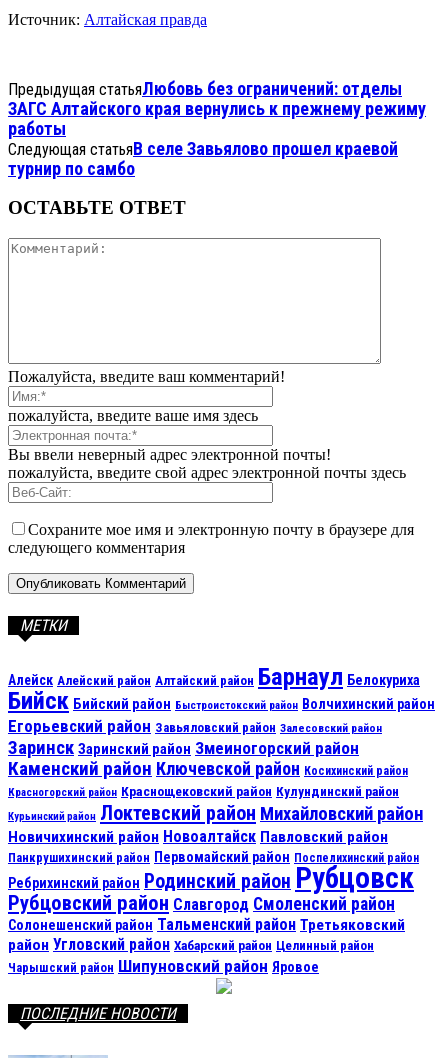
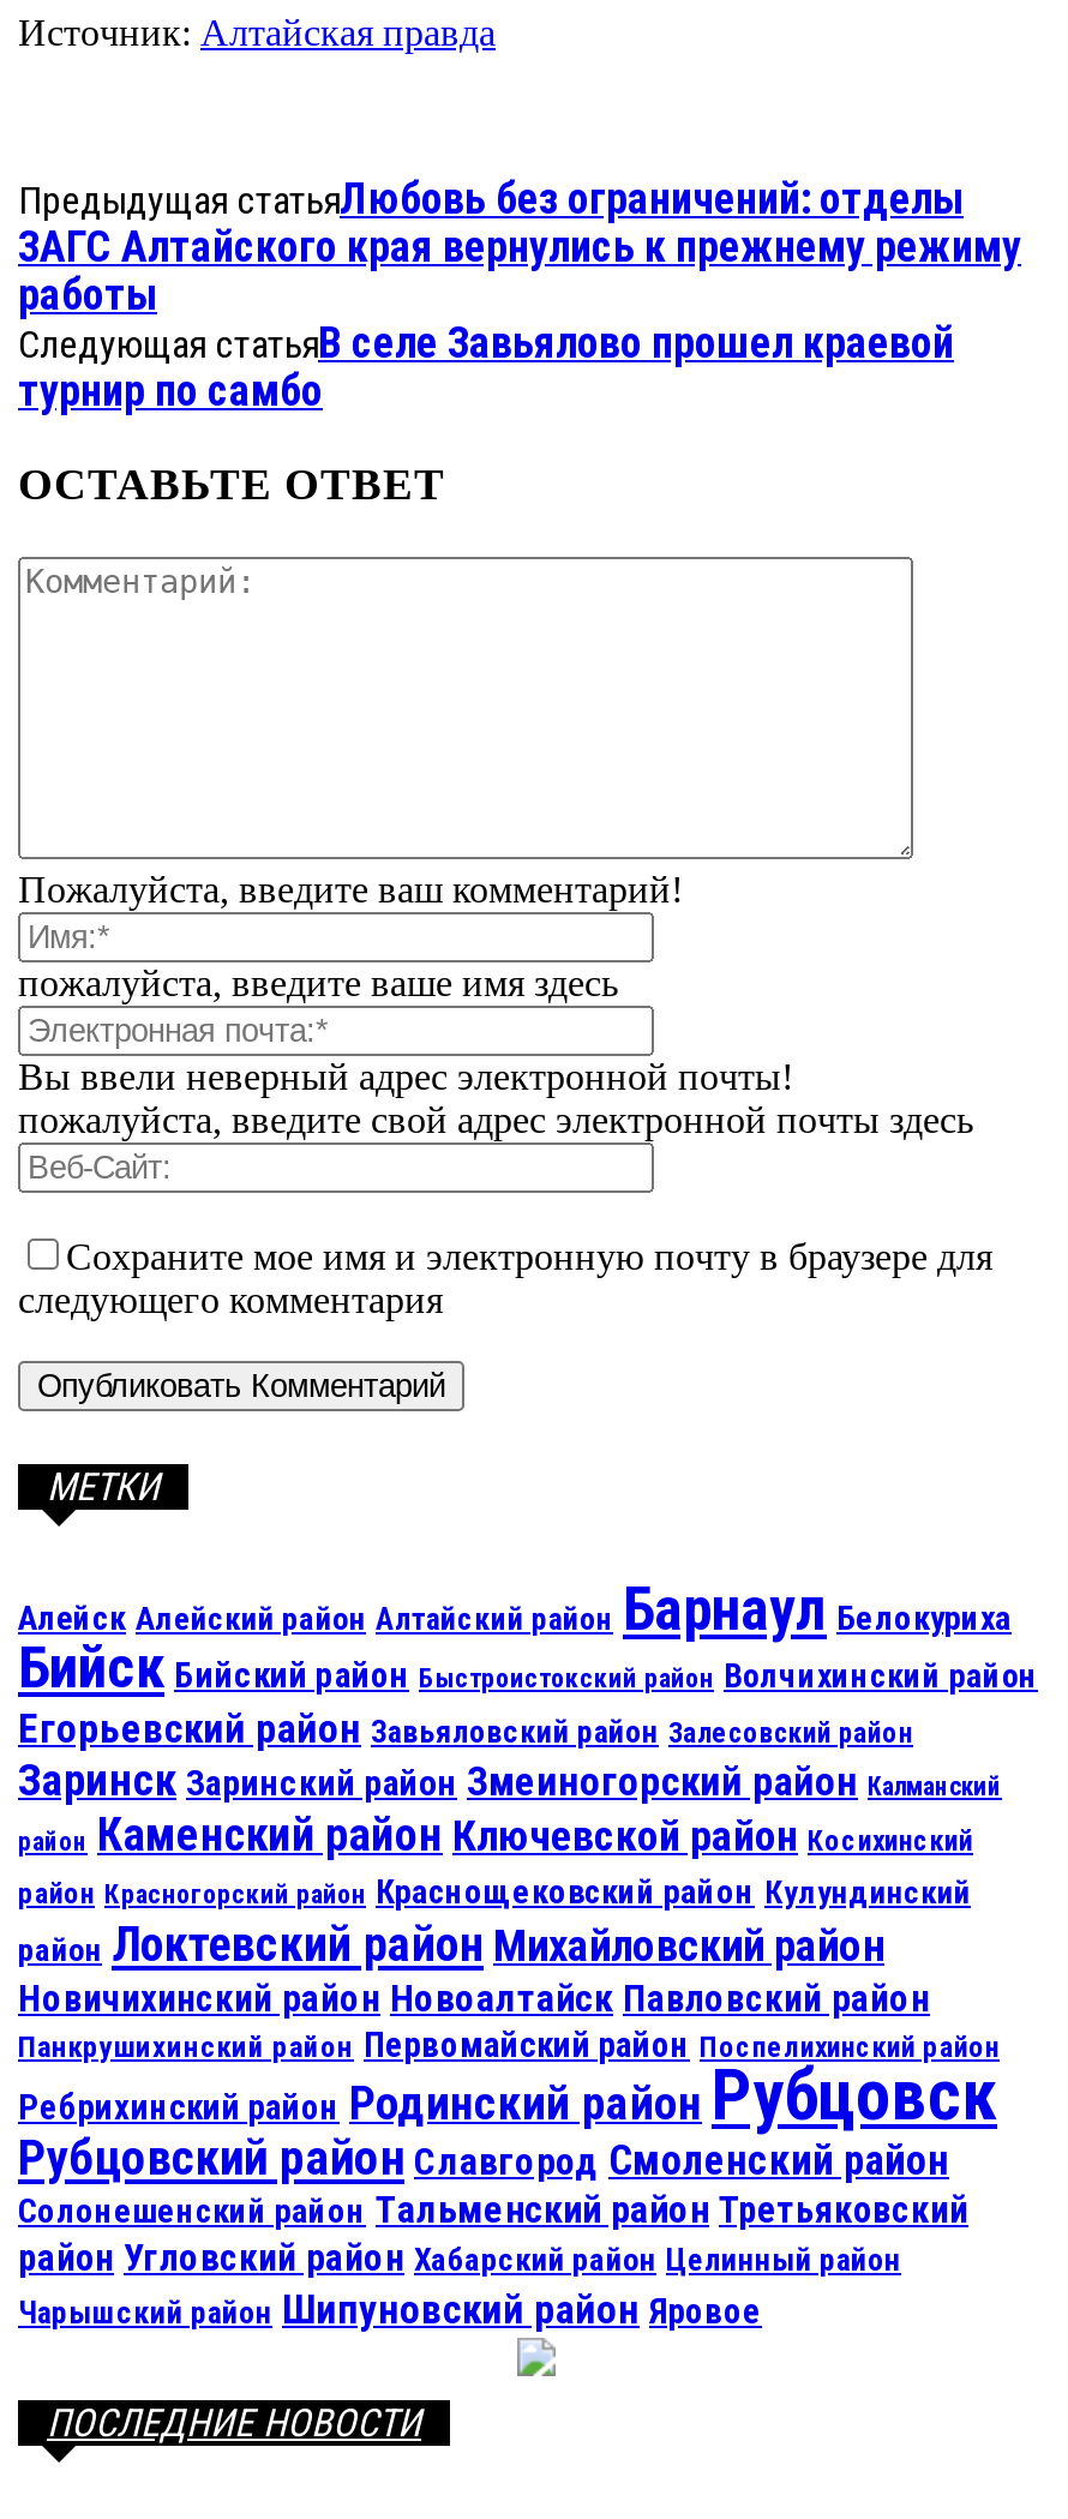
- Заринск Заринский район Змеиногорский район
- Каменский район Ключевской район Косихинский район
- Красногорский район Краснощековский район Кулундинский район
- Курьинский район Локтевский район Михайловский район
+ Заринск Заринский район Змеиногорский район Калманский
+ район Каменский район Ключевской район Косихинский
+ район Красногорский район Краснощековский район Кулундинский
+ район Локтевский район Михайловский район
